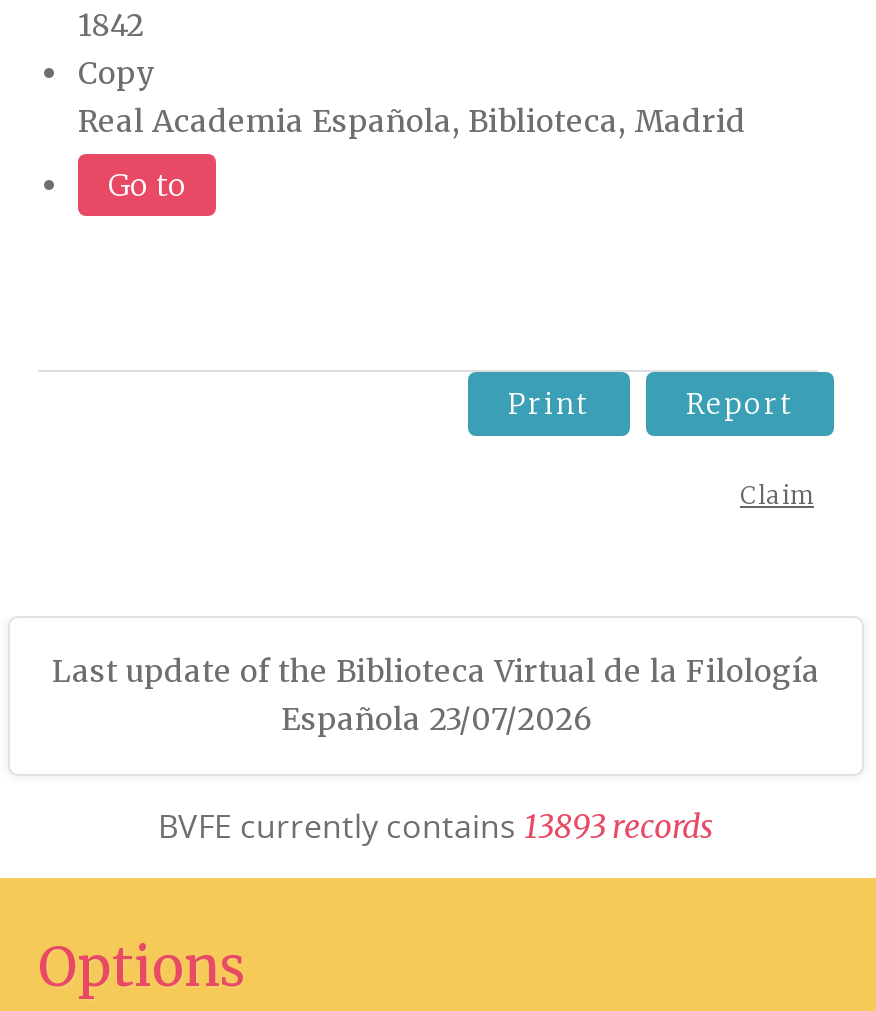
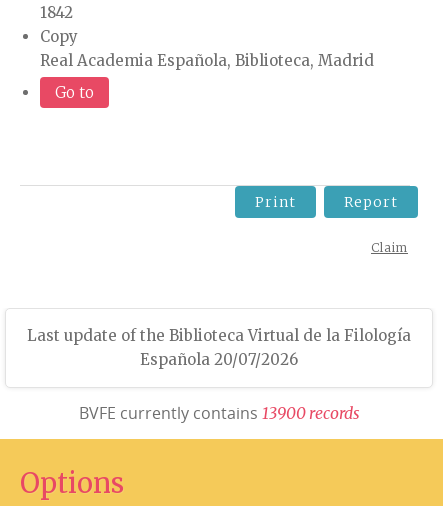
- Española 23/07/2026
+ Española 20/07/2026

- BVFE currently contains 13893 r ecords
+ BVFE currently contains 13900 r ecords
